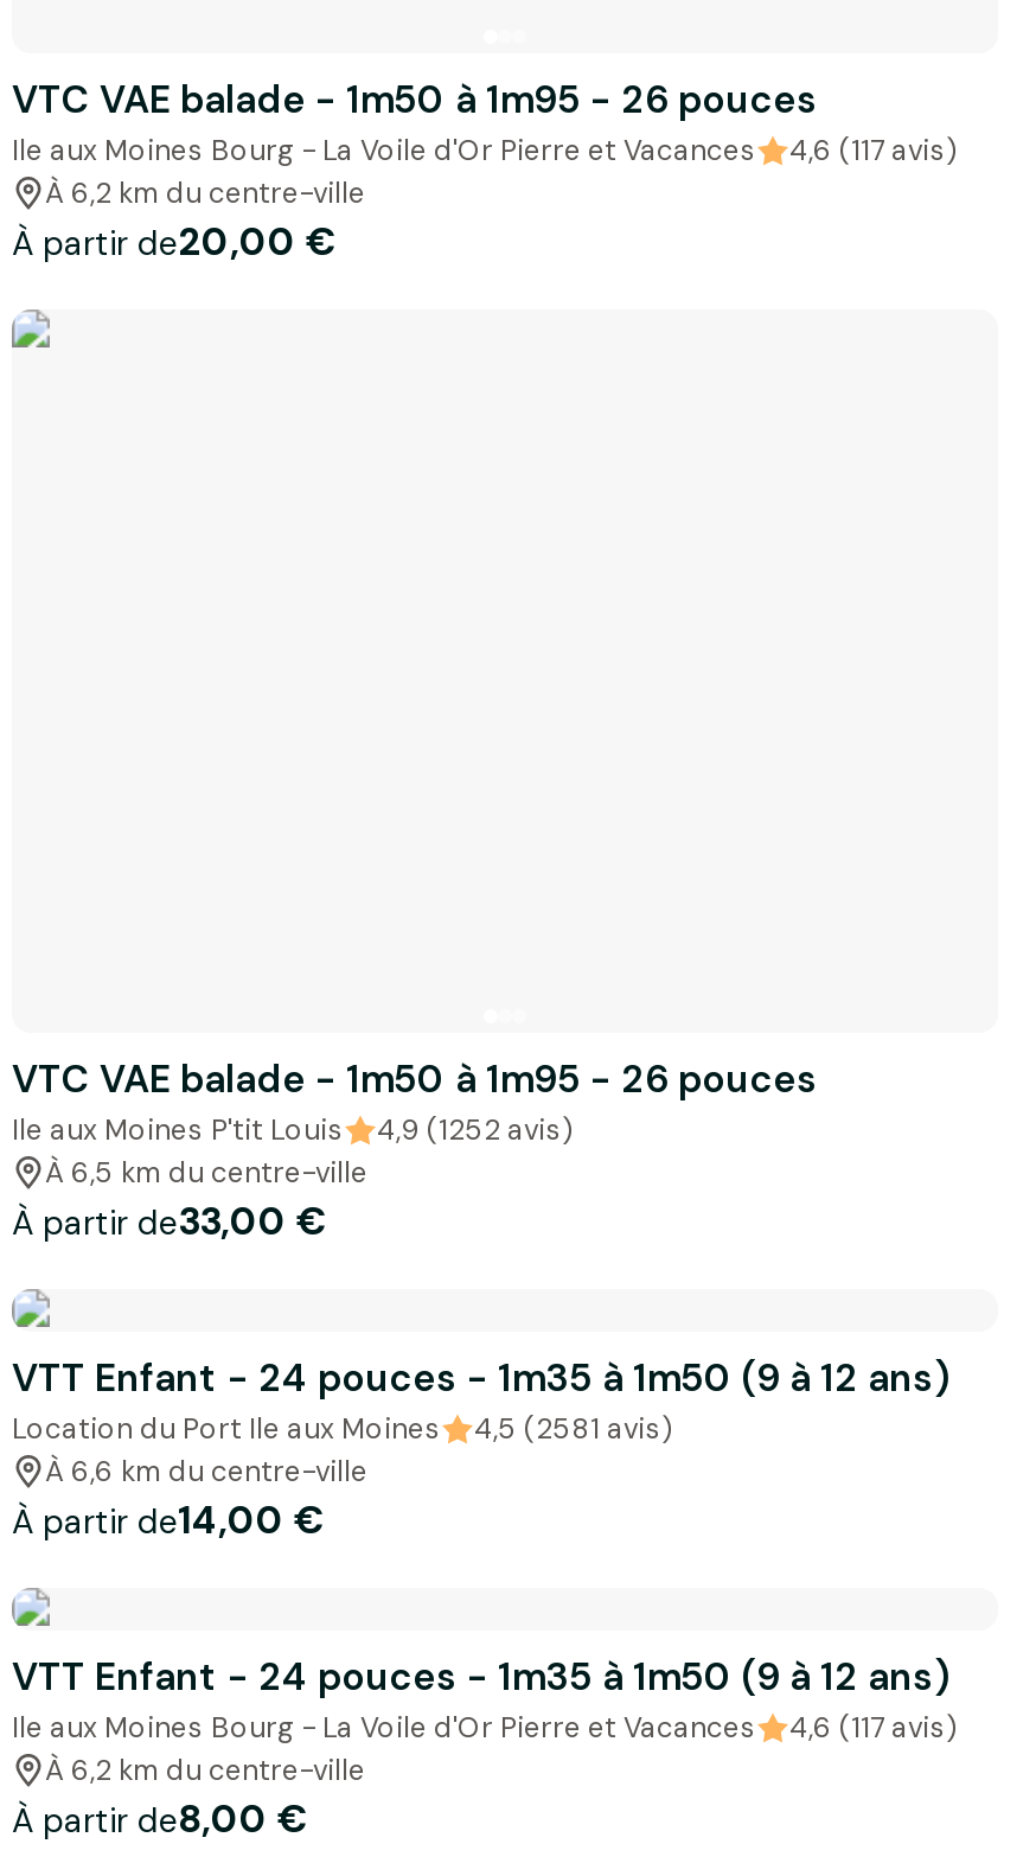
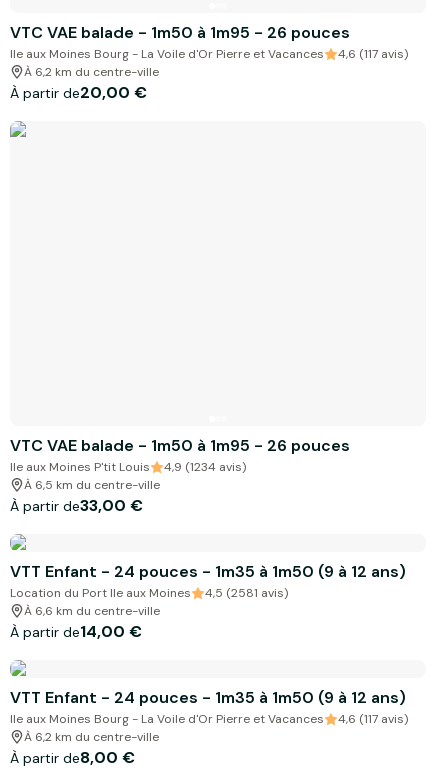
- Ile aux Moines P'tit Louis 4,9 (1252 avis)
+ Ile aux Moines P'tit Louis 4,9 (1234 avis)
